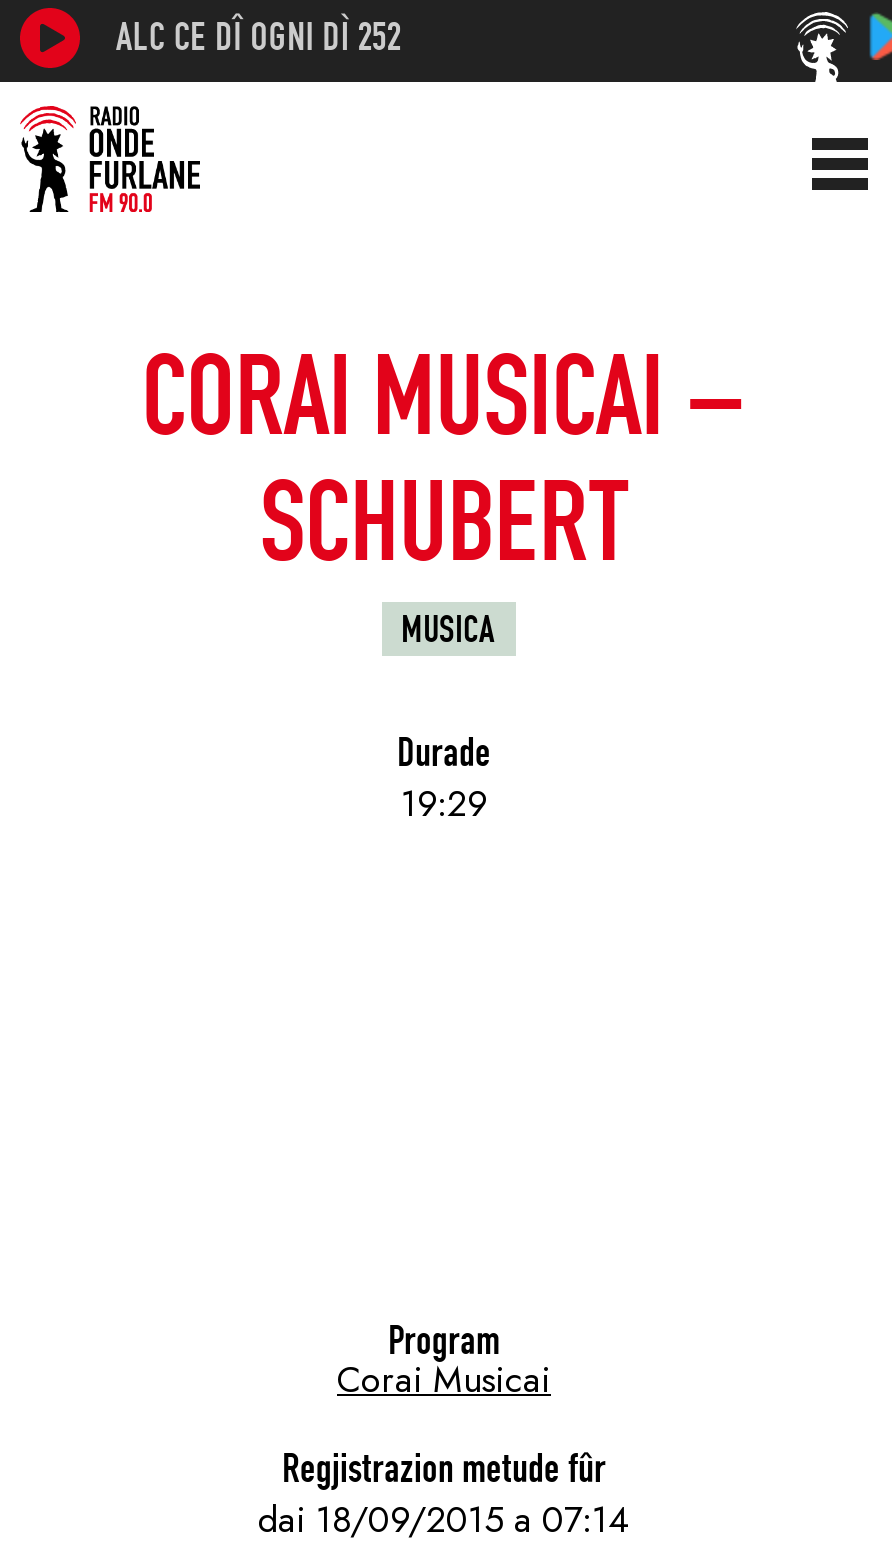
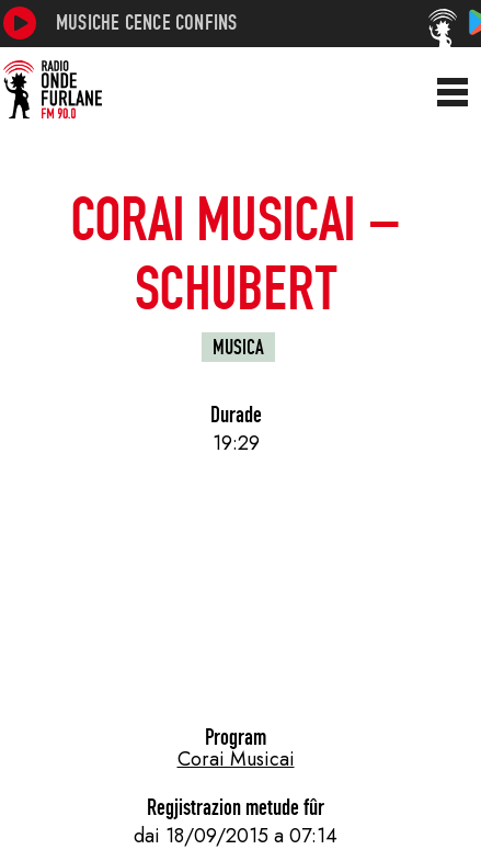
- ALC CE DÎ OGNI DÌ 252
+ MUSICHE CENCE CONFINS
